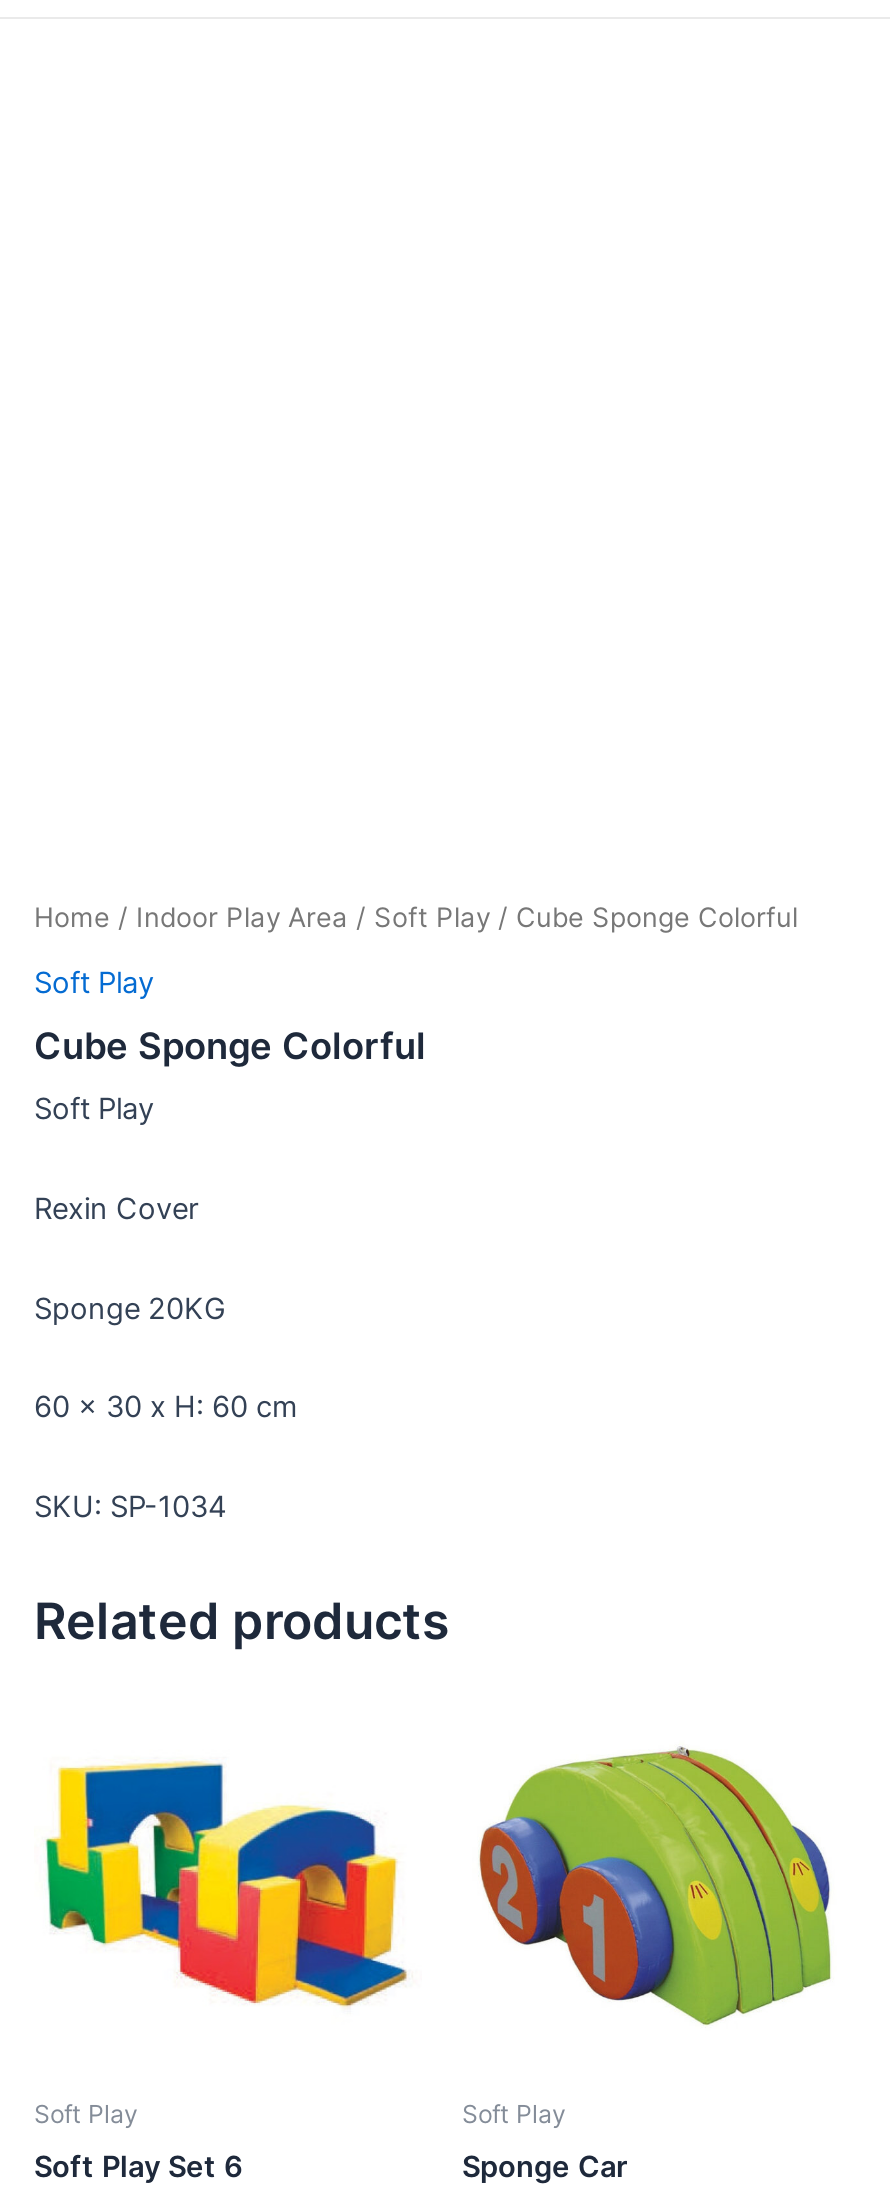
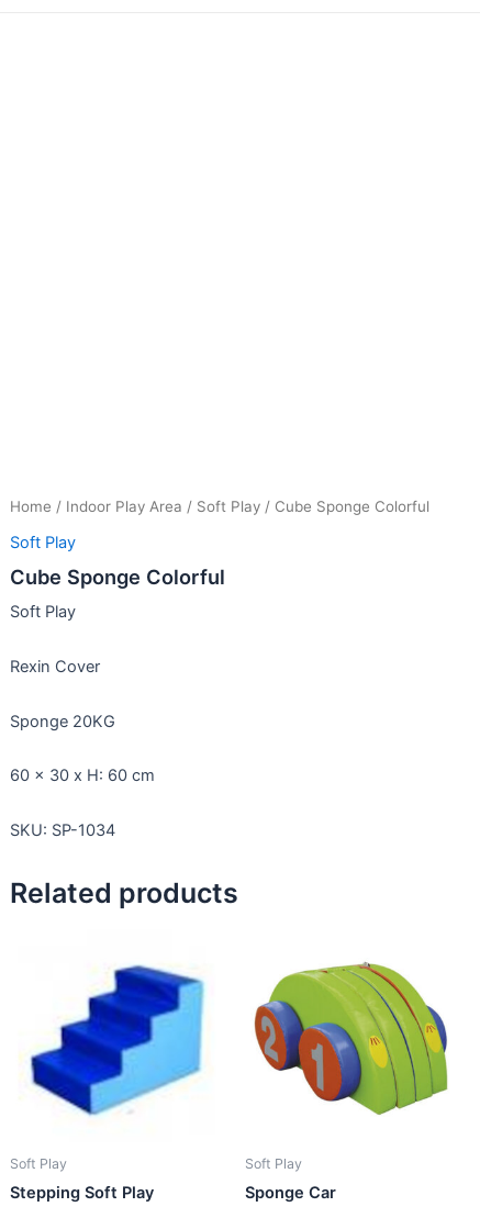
- [image]
+ [image]

- Soft Play Set 6
+ Stepping Soft Play
